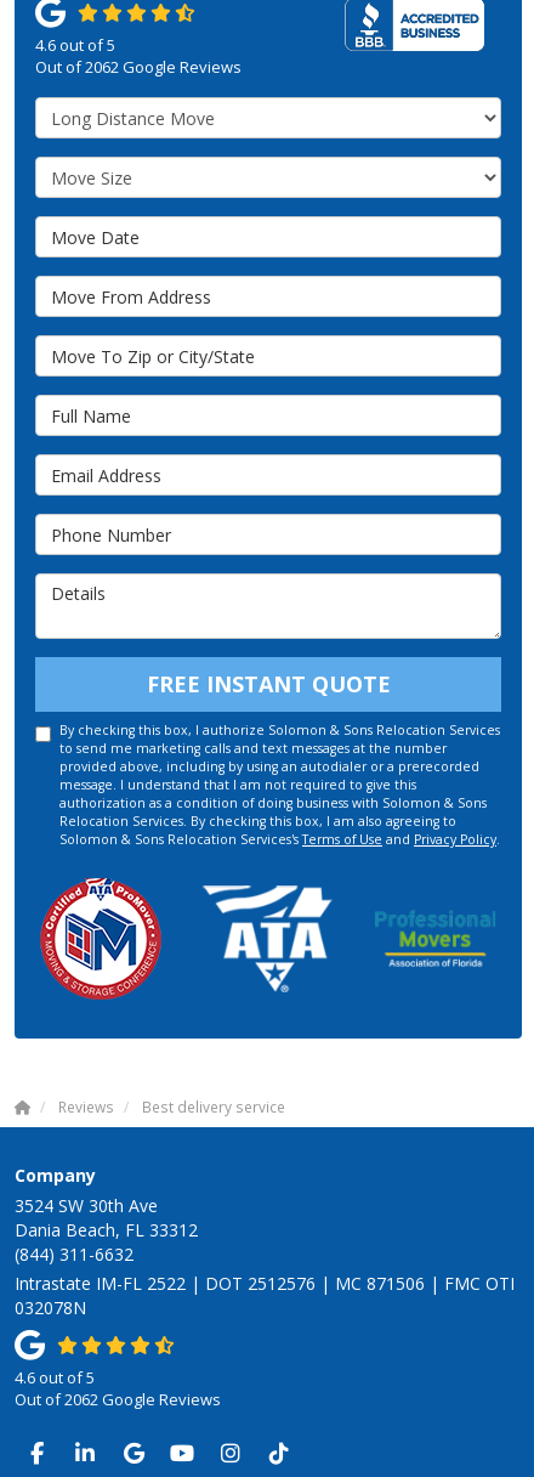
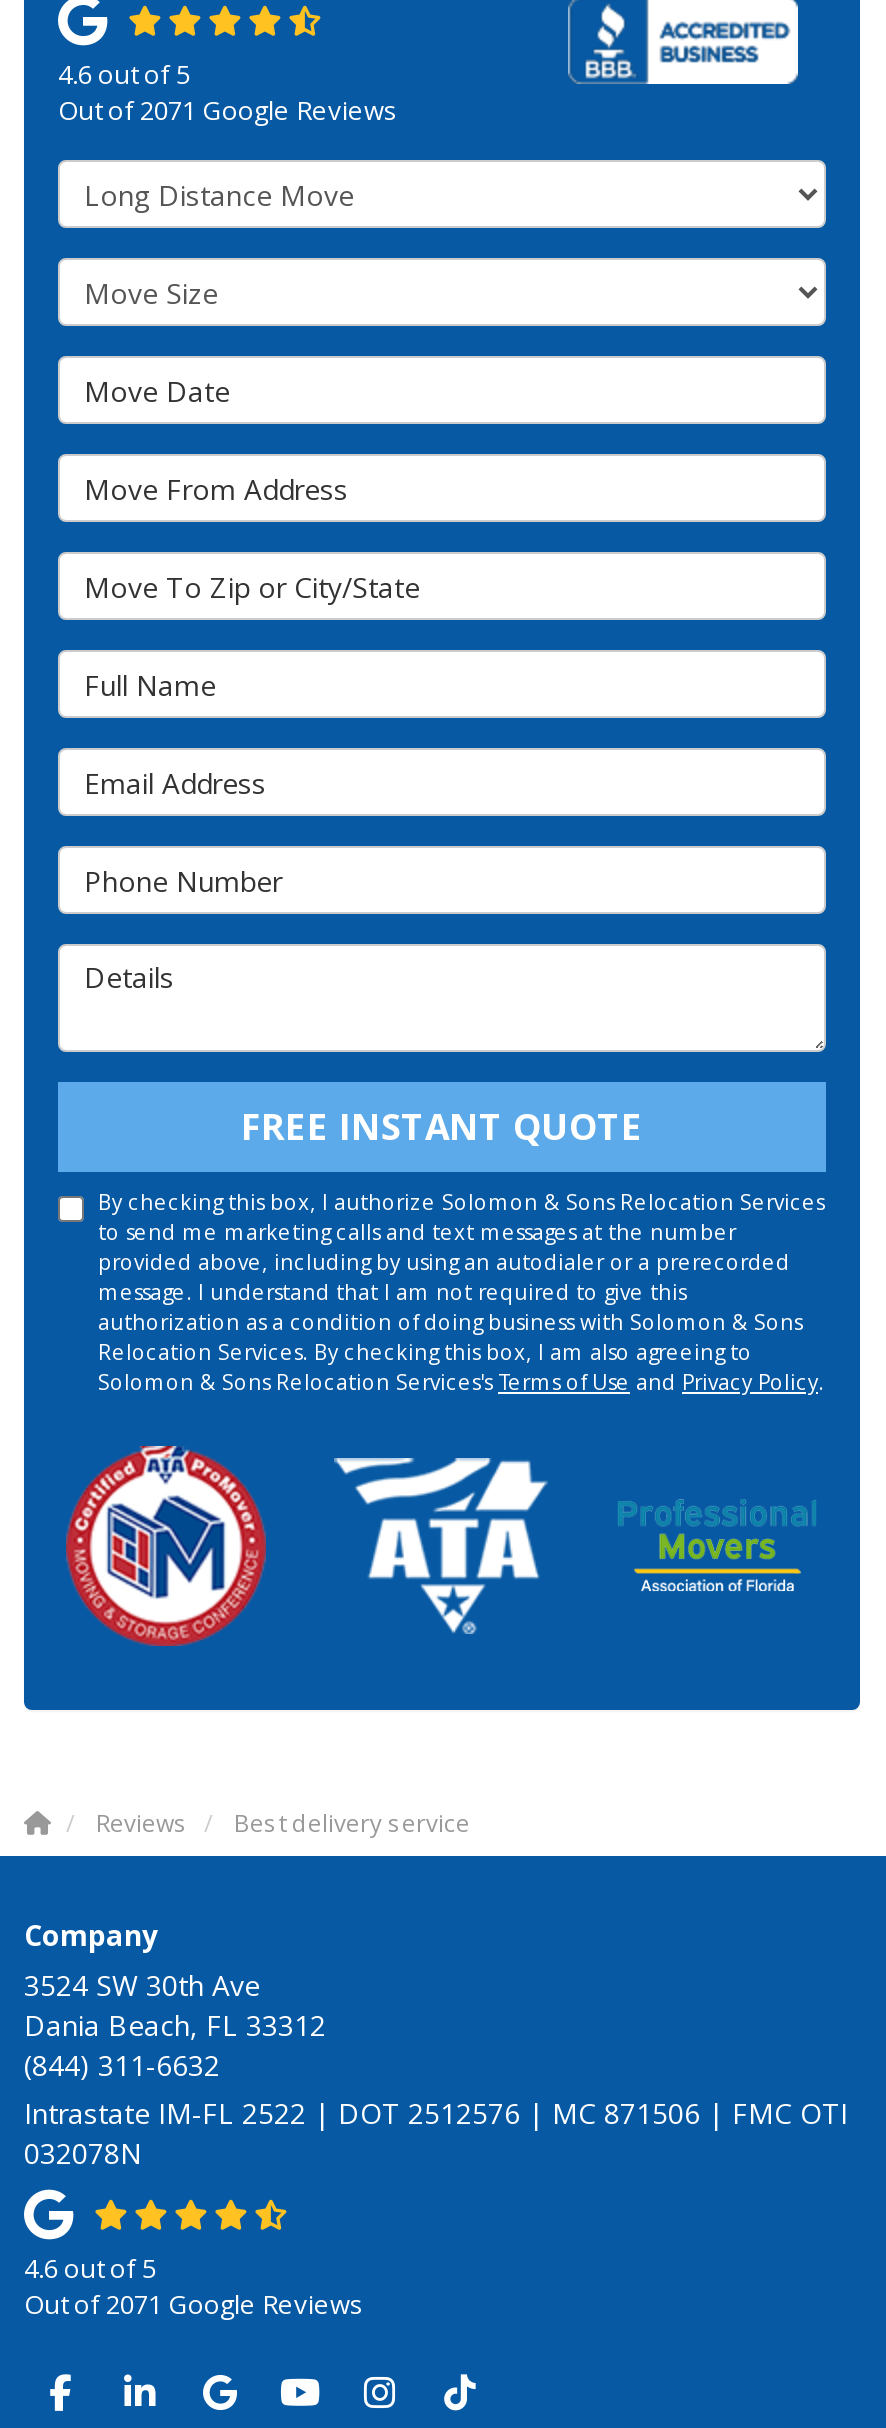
- Out of 2062 Google Reviews
+ Out of 2071 Google Reviews

- Out of 2062 Google Reviews
+ Out of 2071 Google Reviews
